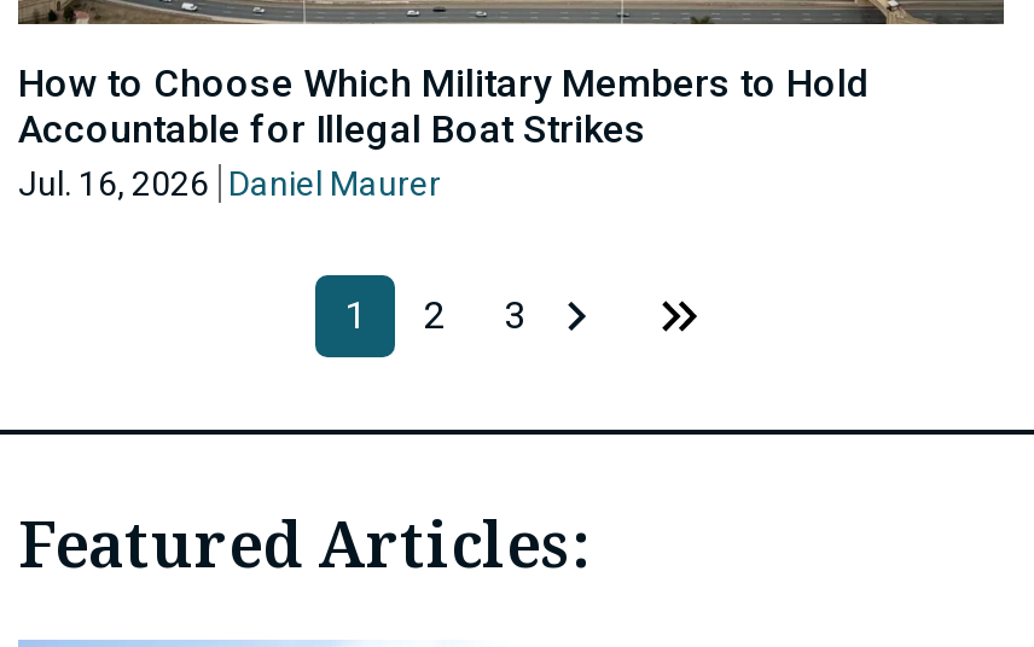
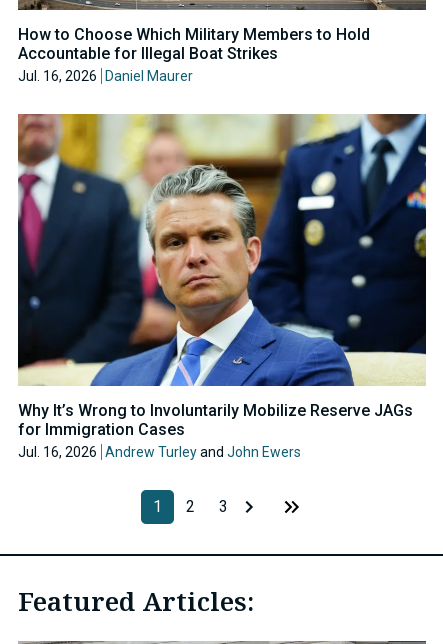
+ [image]
+ Why It’s Wrong to Involuntarily Mobilize Reserve JAGs
+ for Immigration Cases
+ Jul. 16, 2026 Andrew Turley and John Ewers
